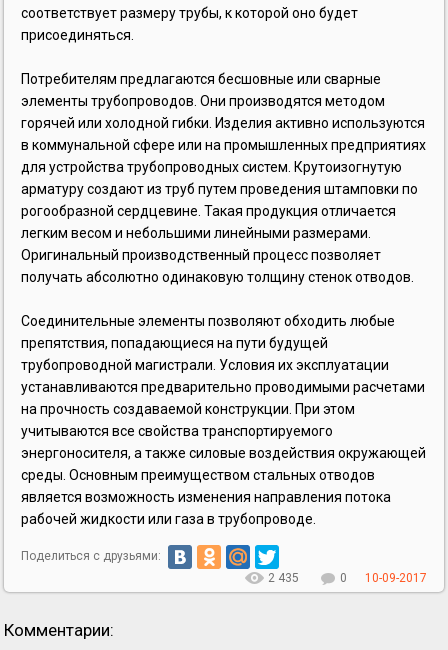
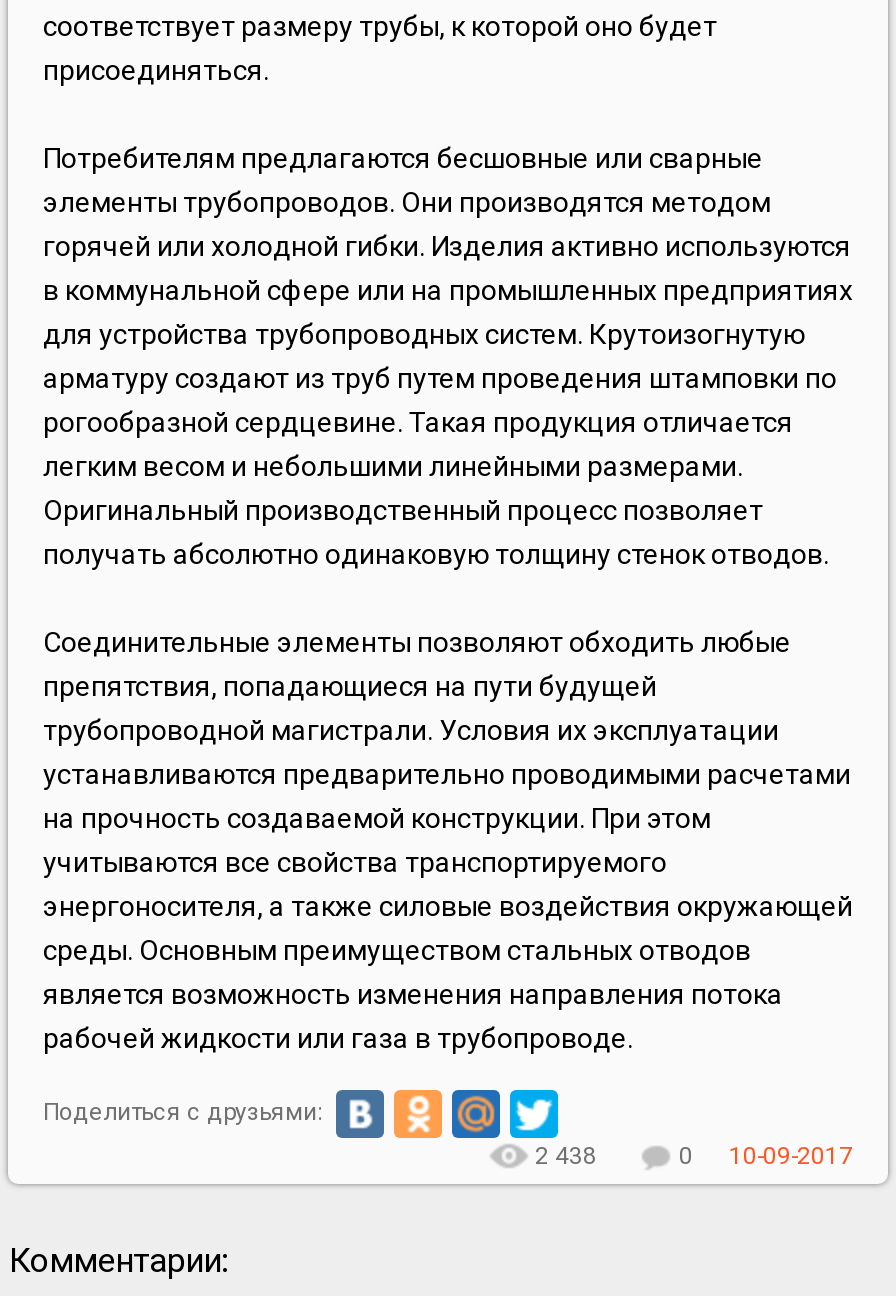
- 2 435
+ 2 438
